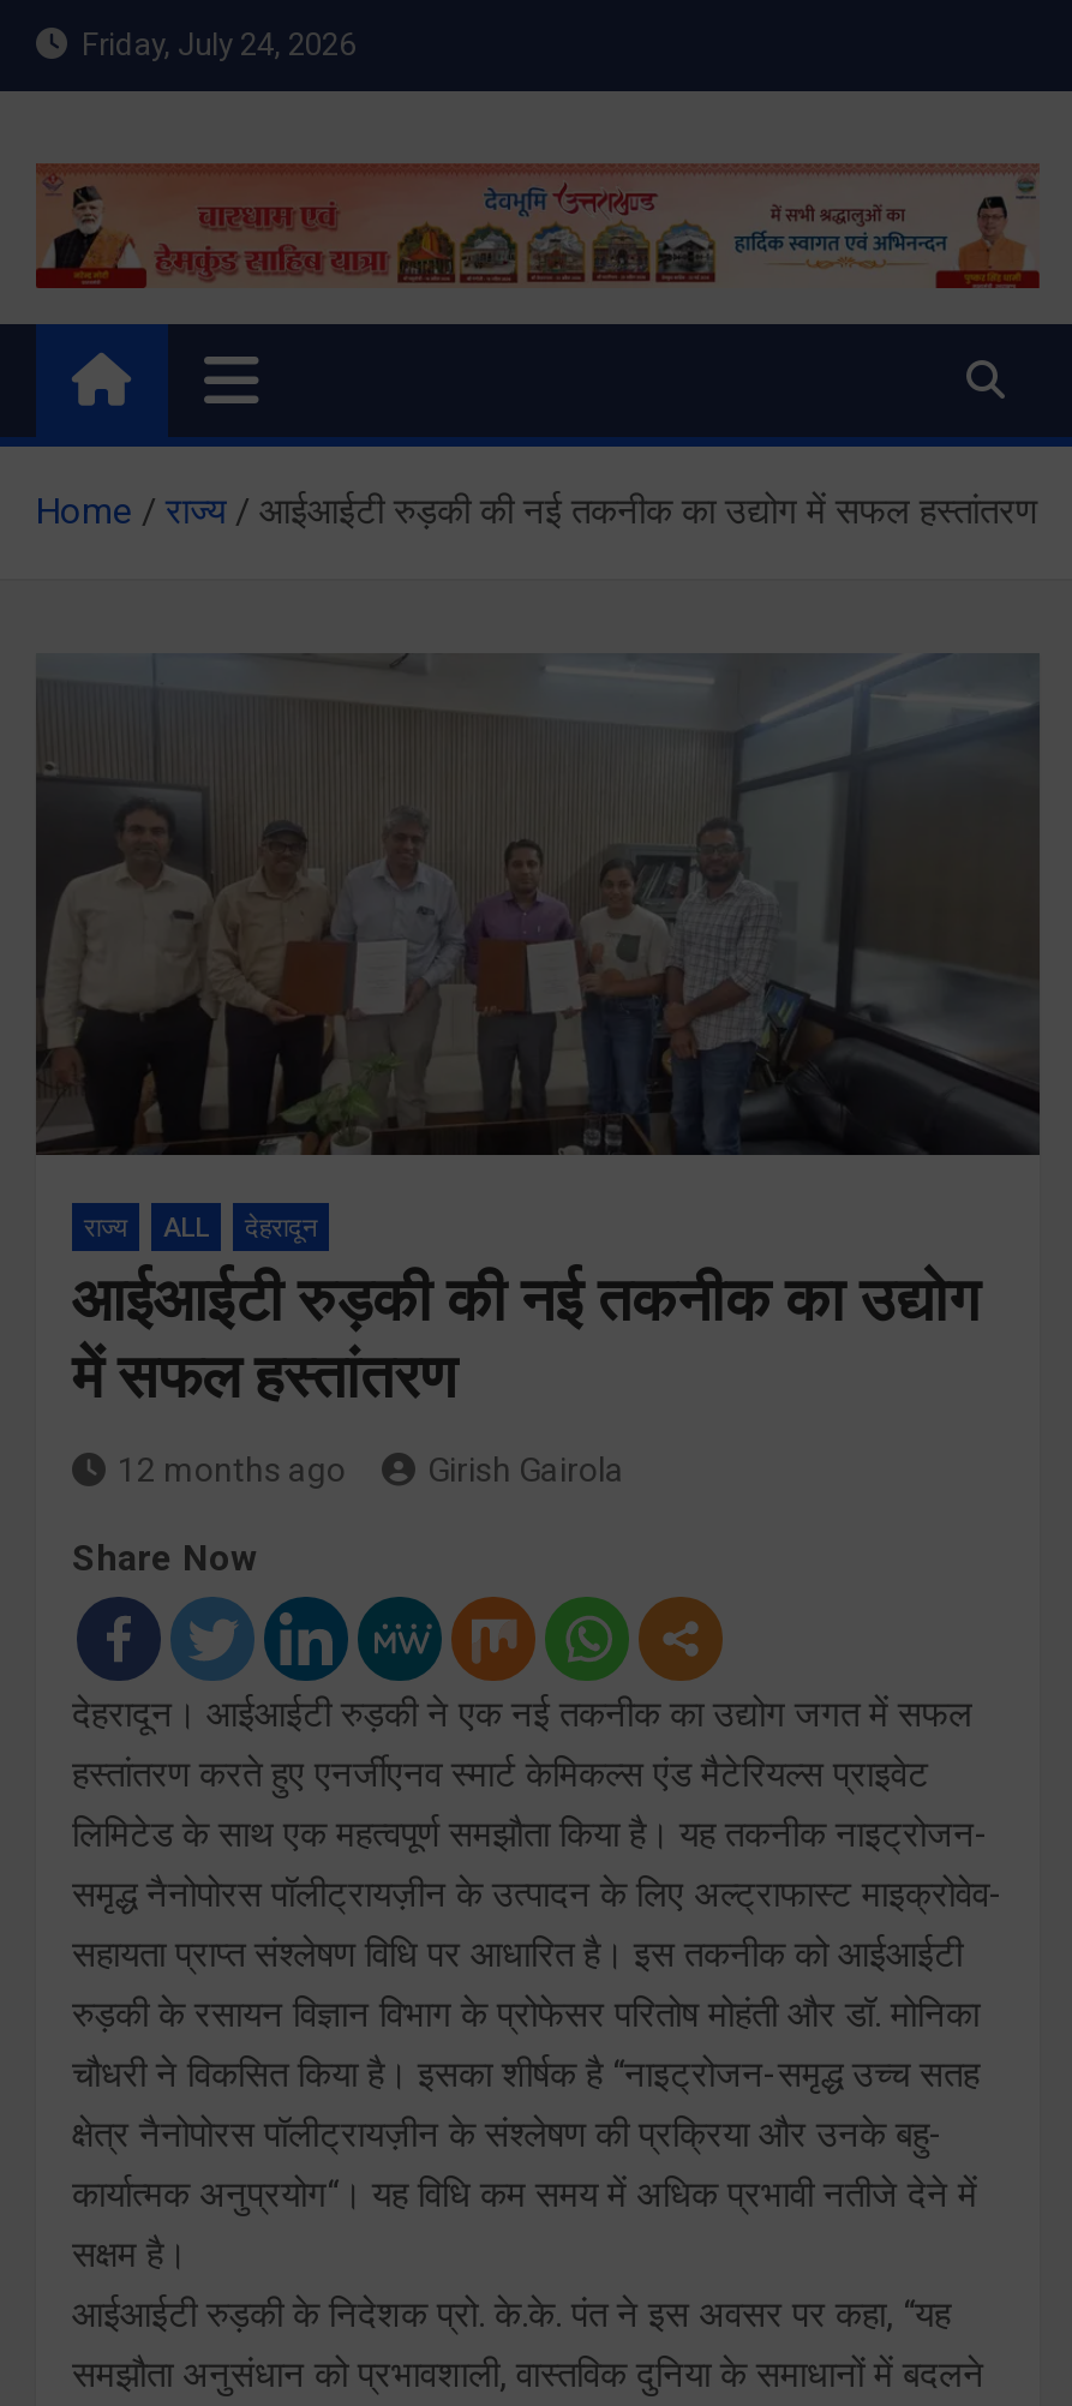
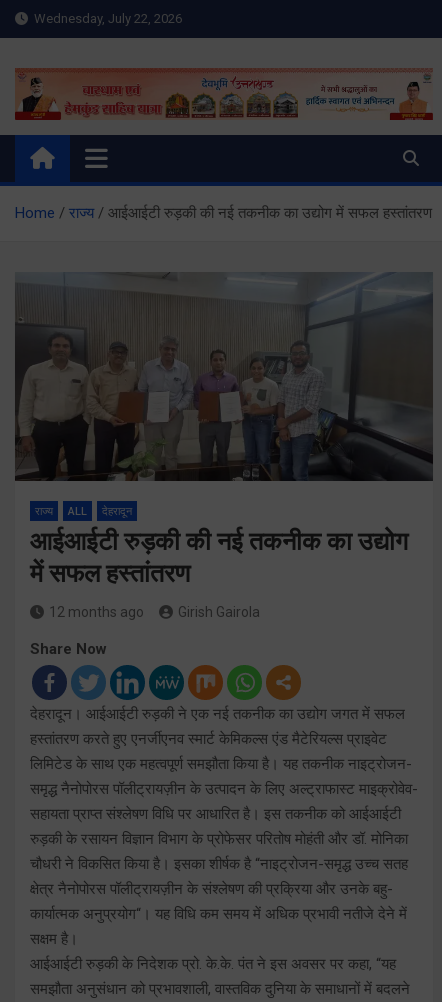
- Friday, July 24, 2026
+ Wednesday, July 22, 2026
